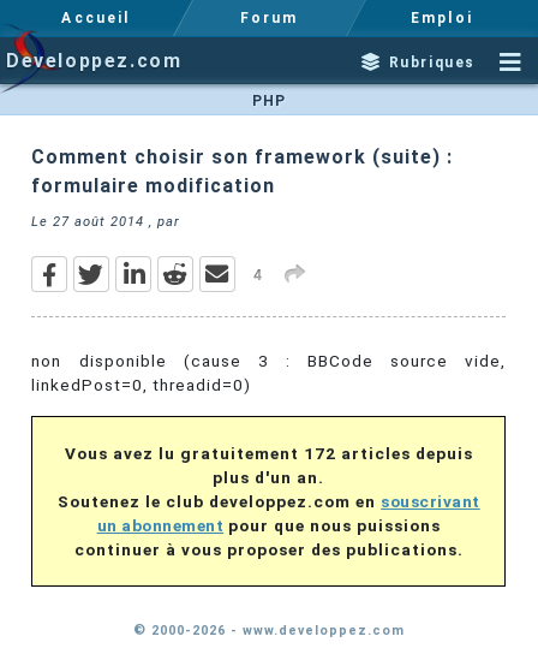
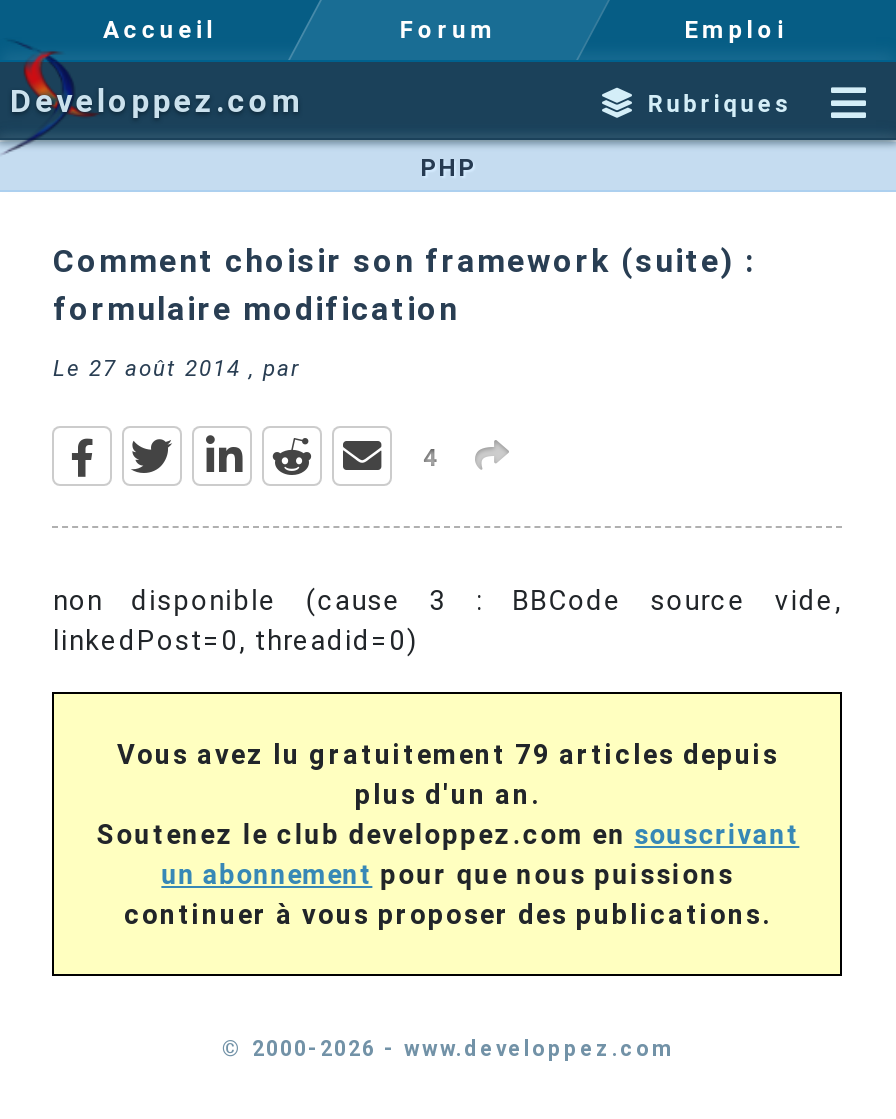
- Vous avez lu gratuitement 172 articles depuis
+ Vous avez lu gratuitement 79 articles depuis
